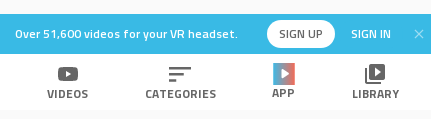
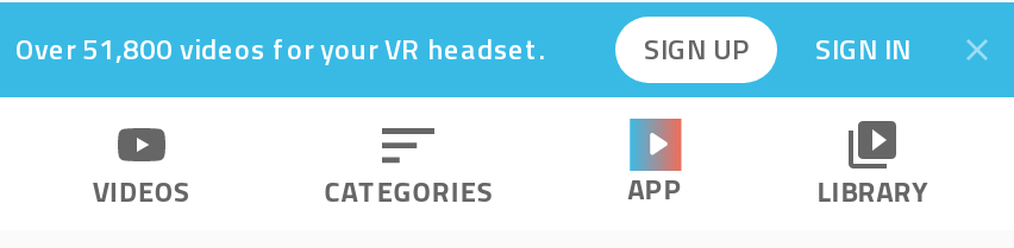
- Over 51,600 videos for your VR headset.
+ Over 51,800 videos for your VR headset.
